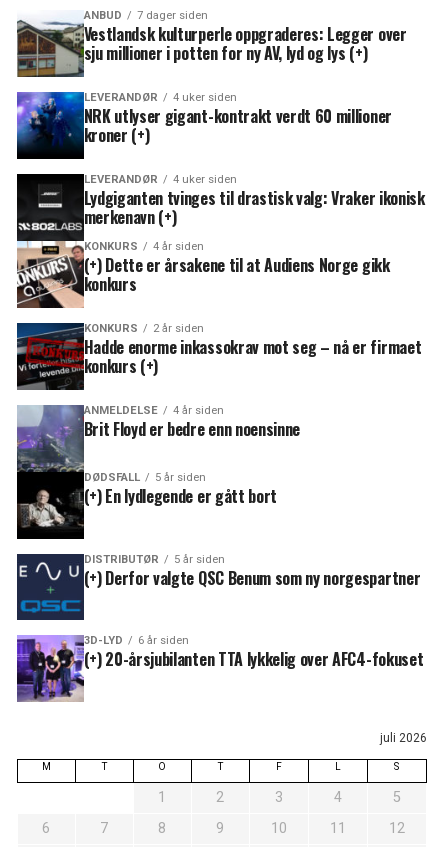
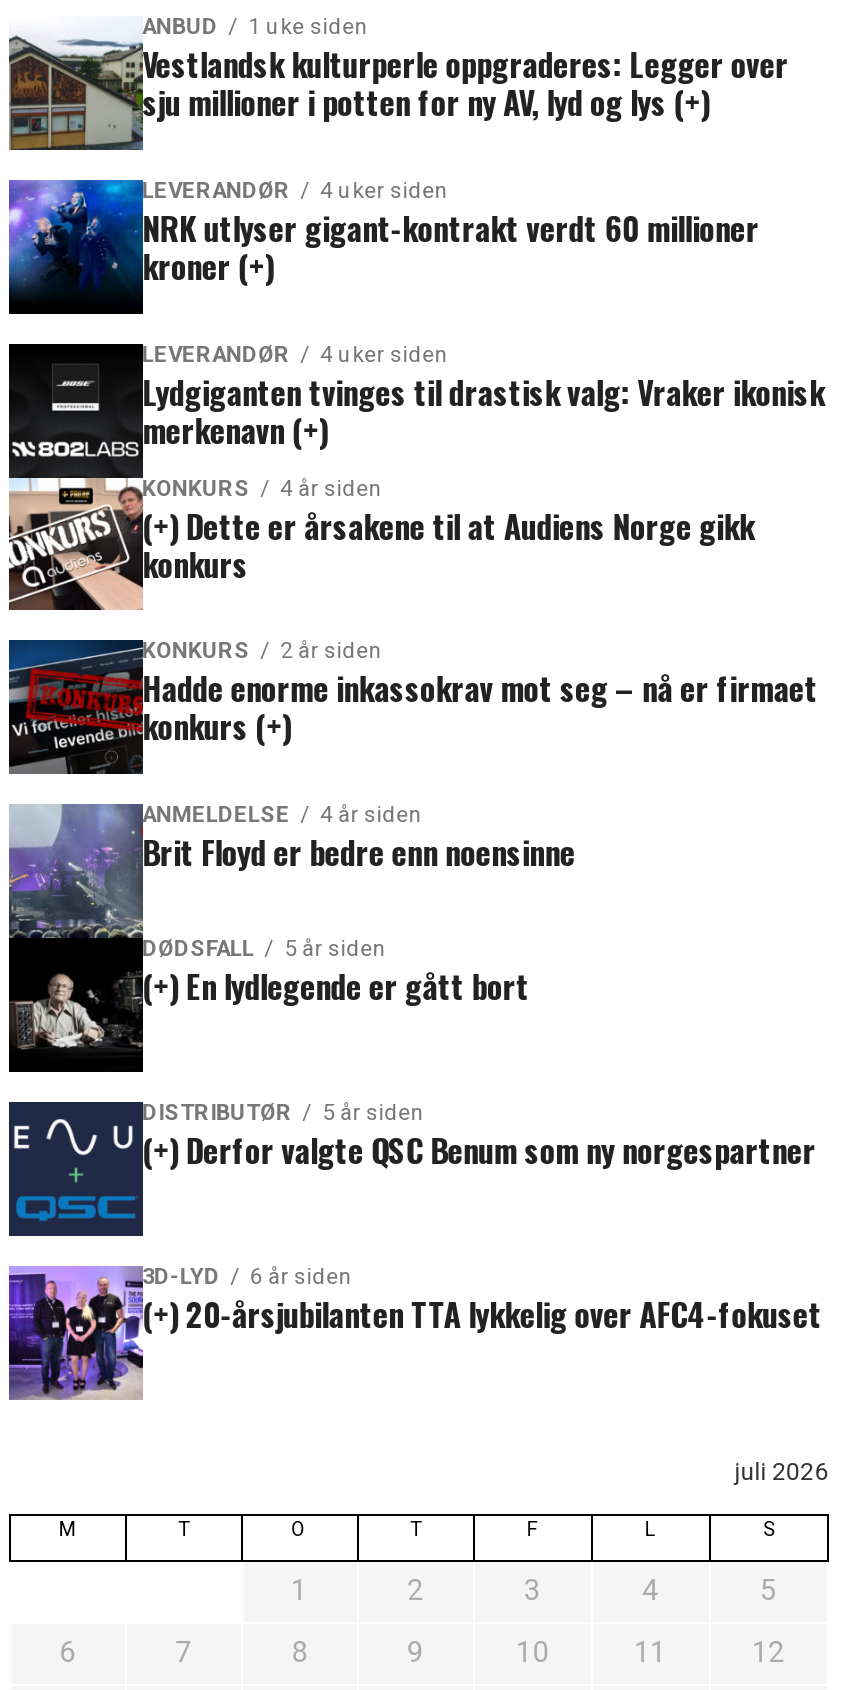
- ANBUD 7 dager siden
+ ANBUD 1 uke siden
